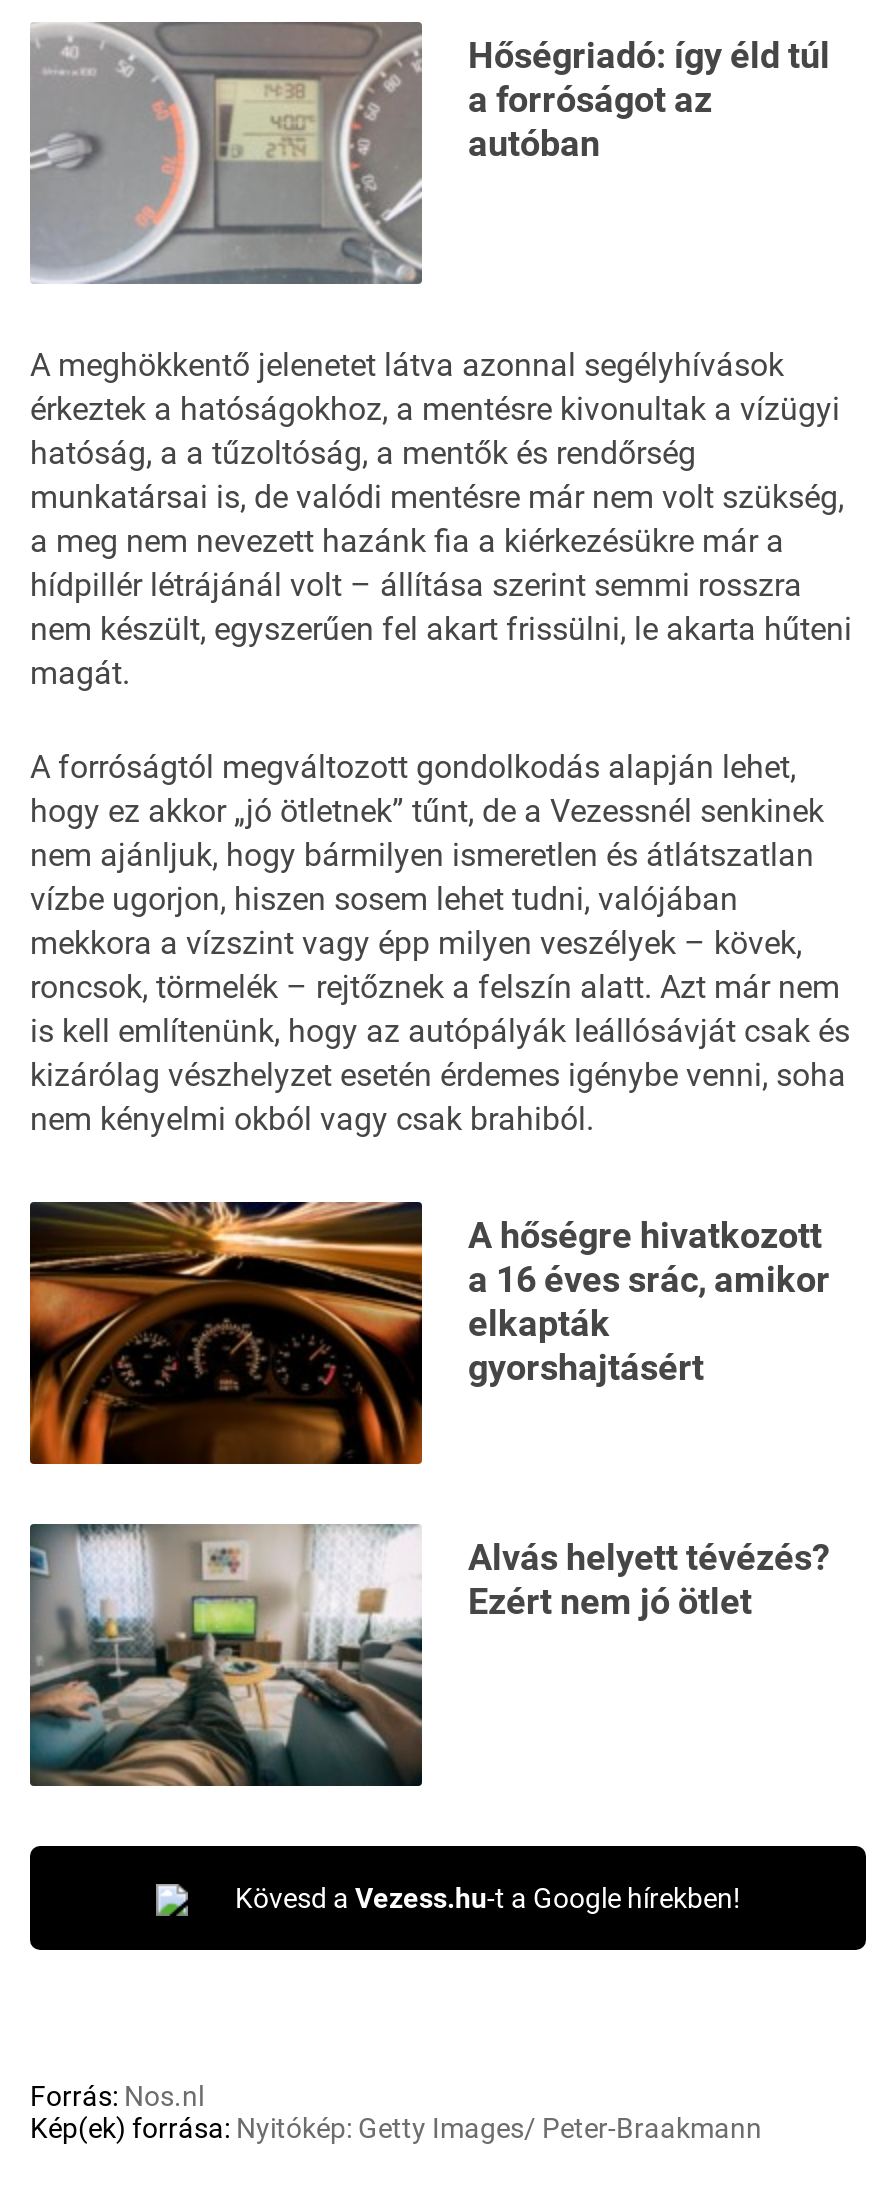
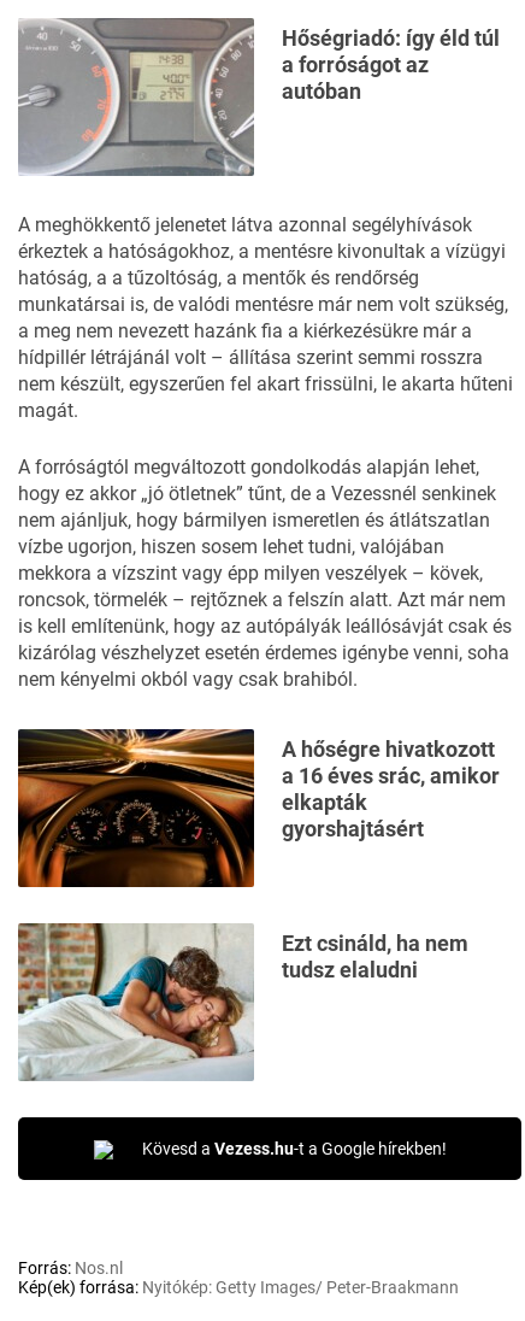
- [image]
- Alvás helyett tévézés?
- Ezért nem jó ötlet
+ [image]
+ Ezt csináld, ha nem
+ tudsz elaludni
